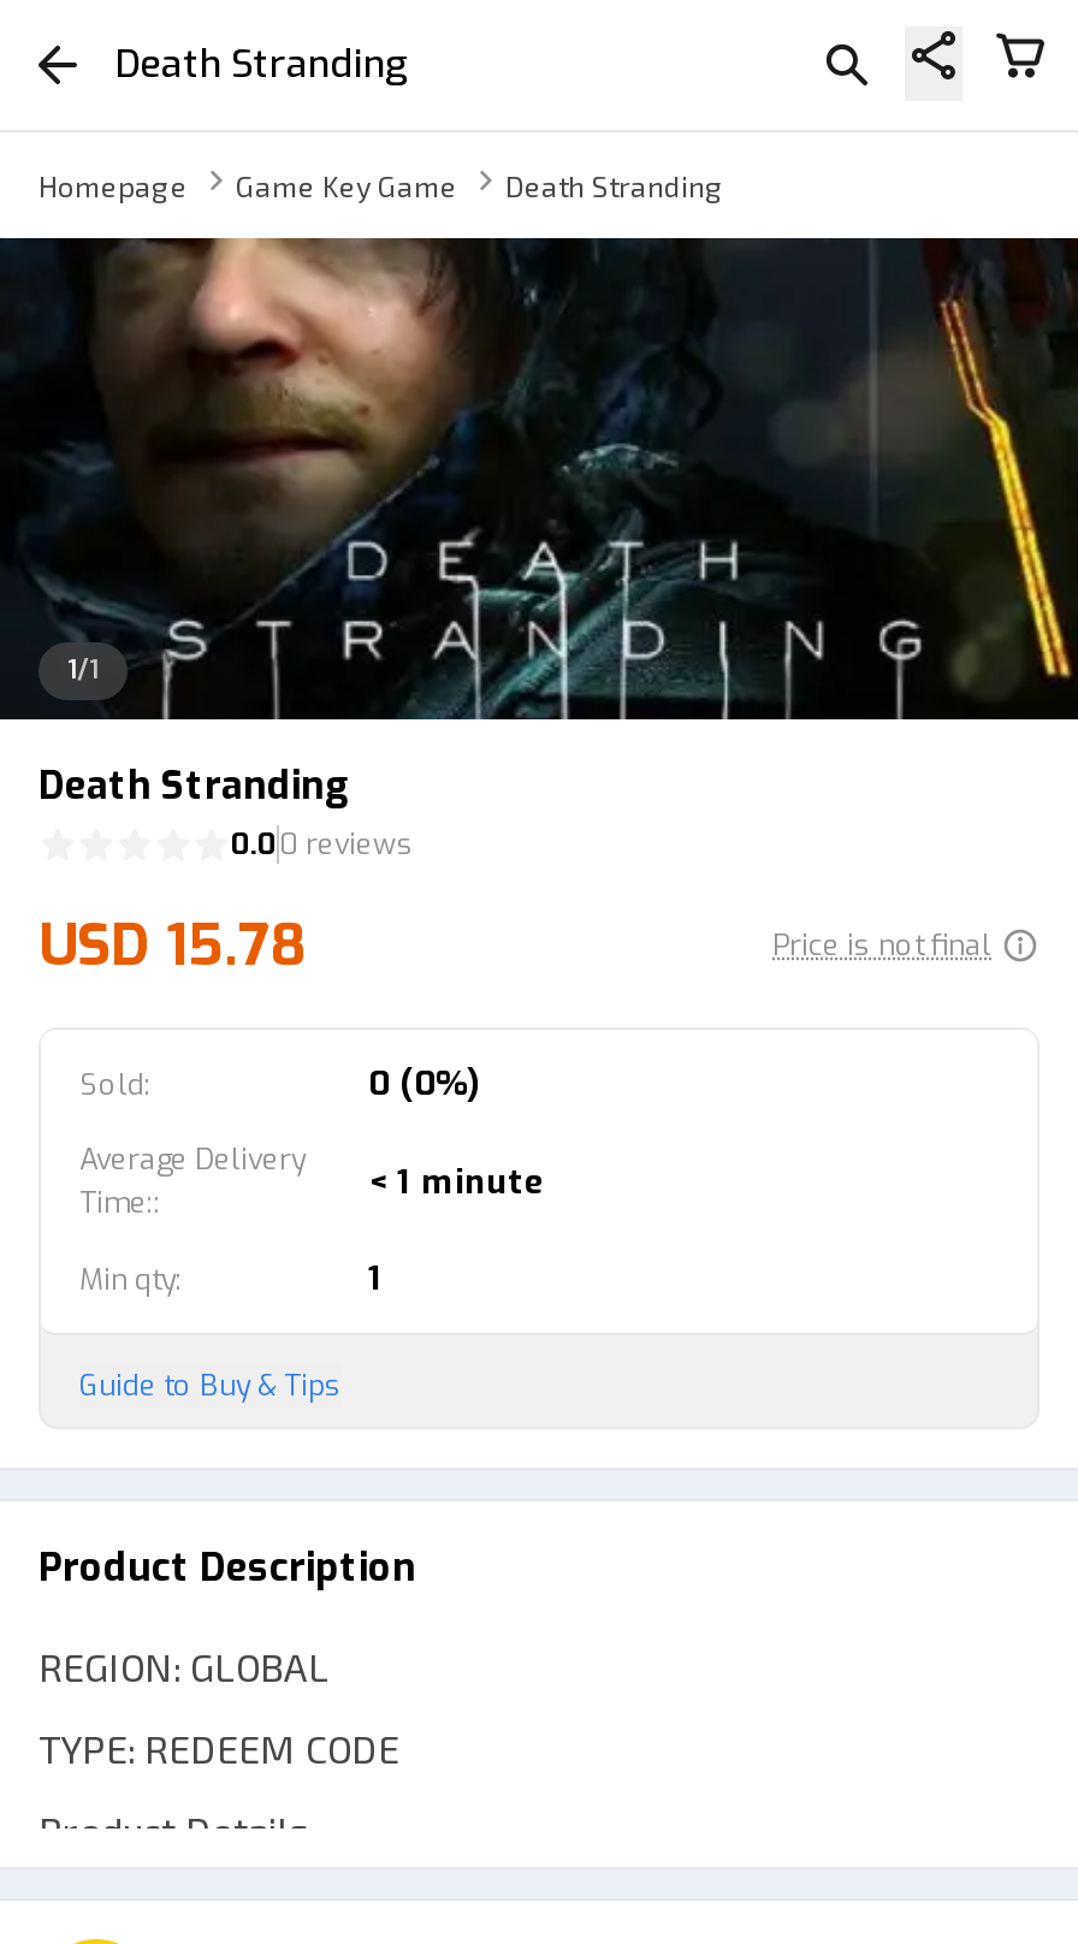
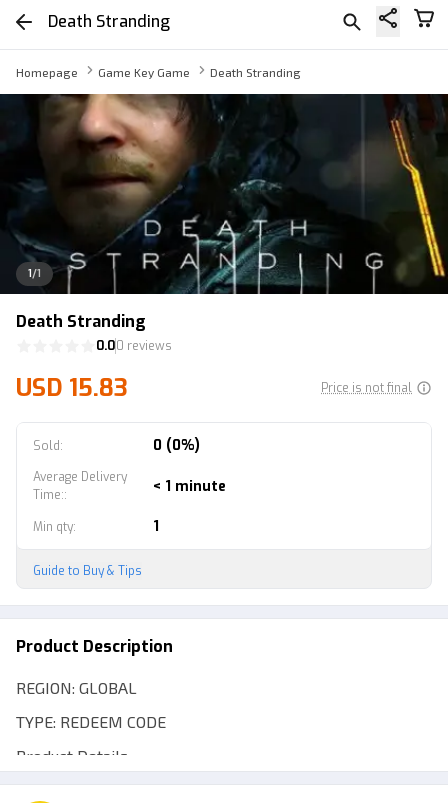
- USD 15.78
+ USD 15.83
